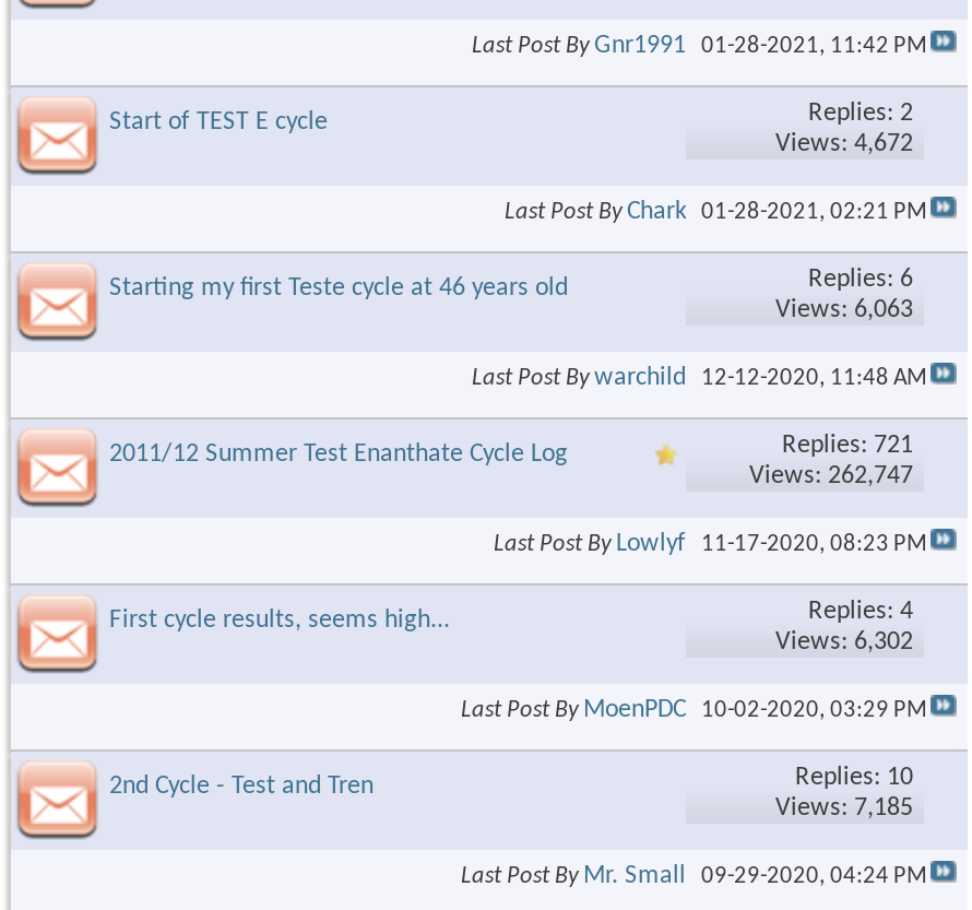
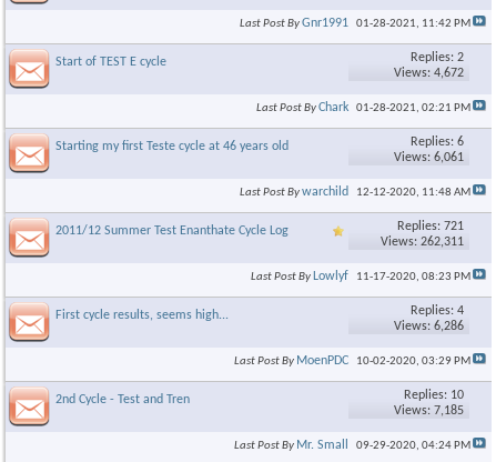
- Views: 6,063
+ Views: 6,061

- Views: 262,747
+ Views: 262,311

- Views: 6,302
+ Views: 6,286
